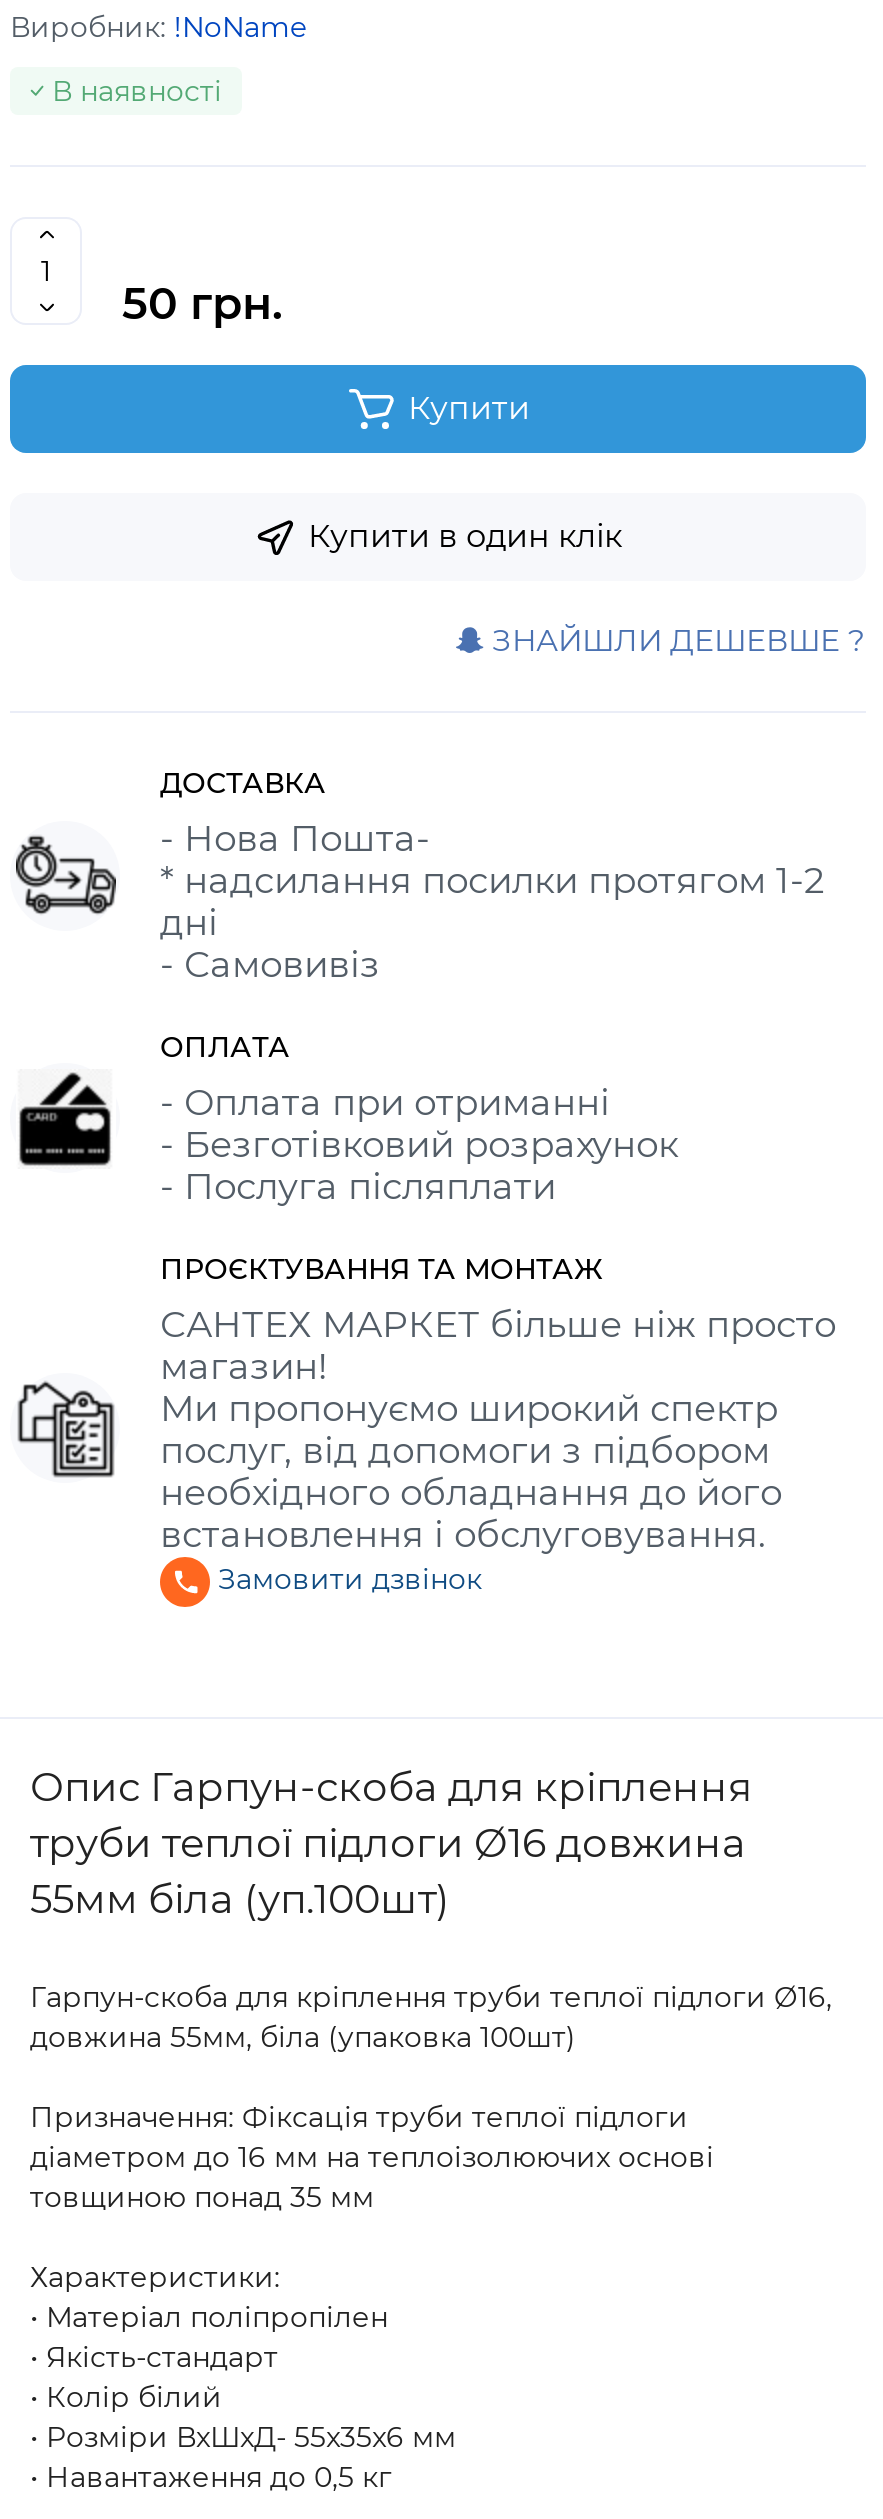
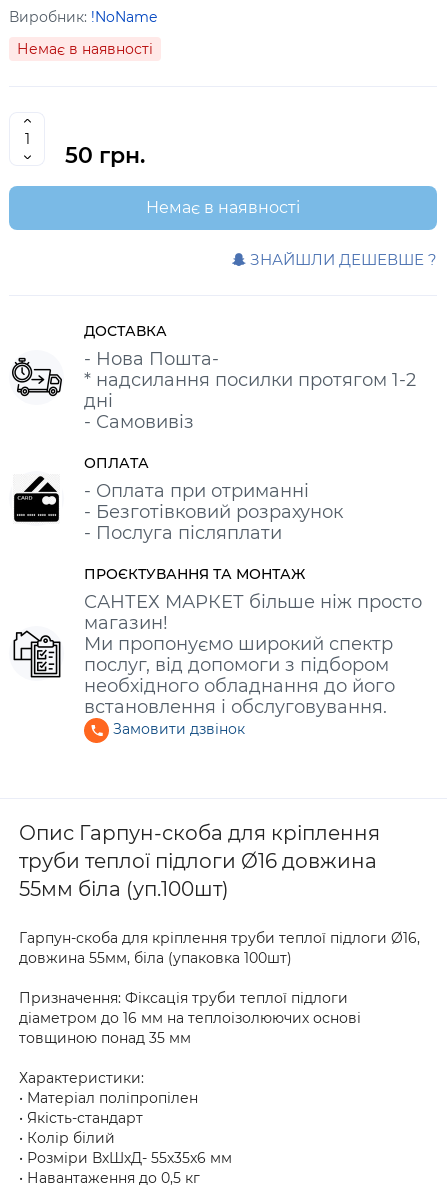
- В наявності
+ Немає в наявності

- Купити
- Купити в один клік
+ Немає в наявності
